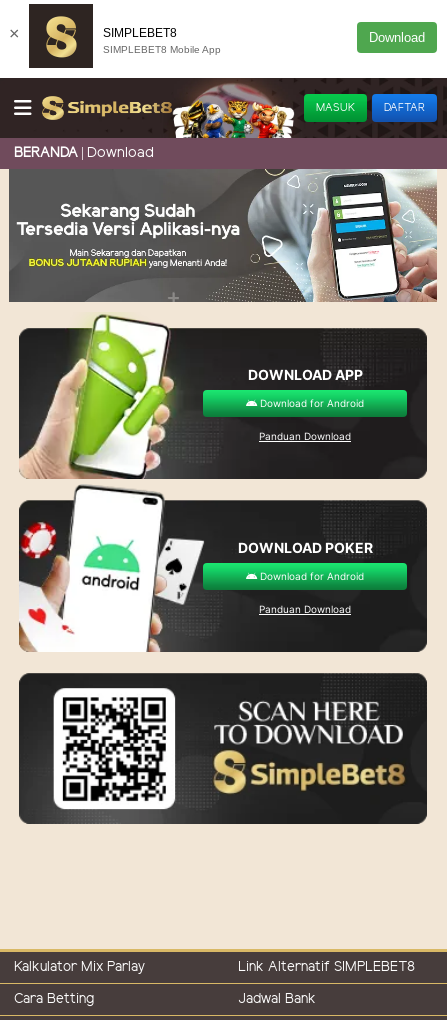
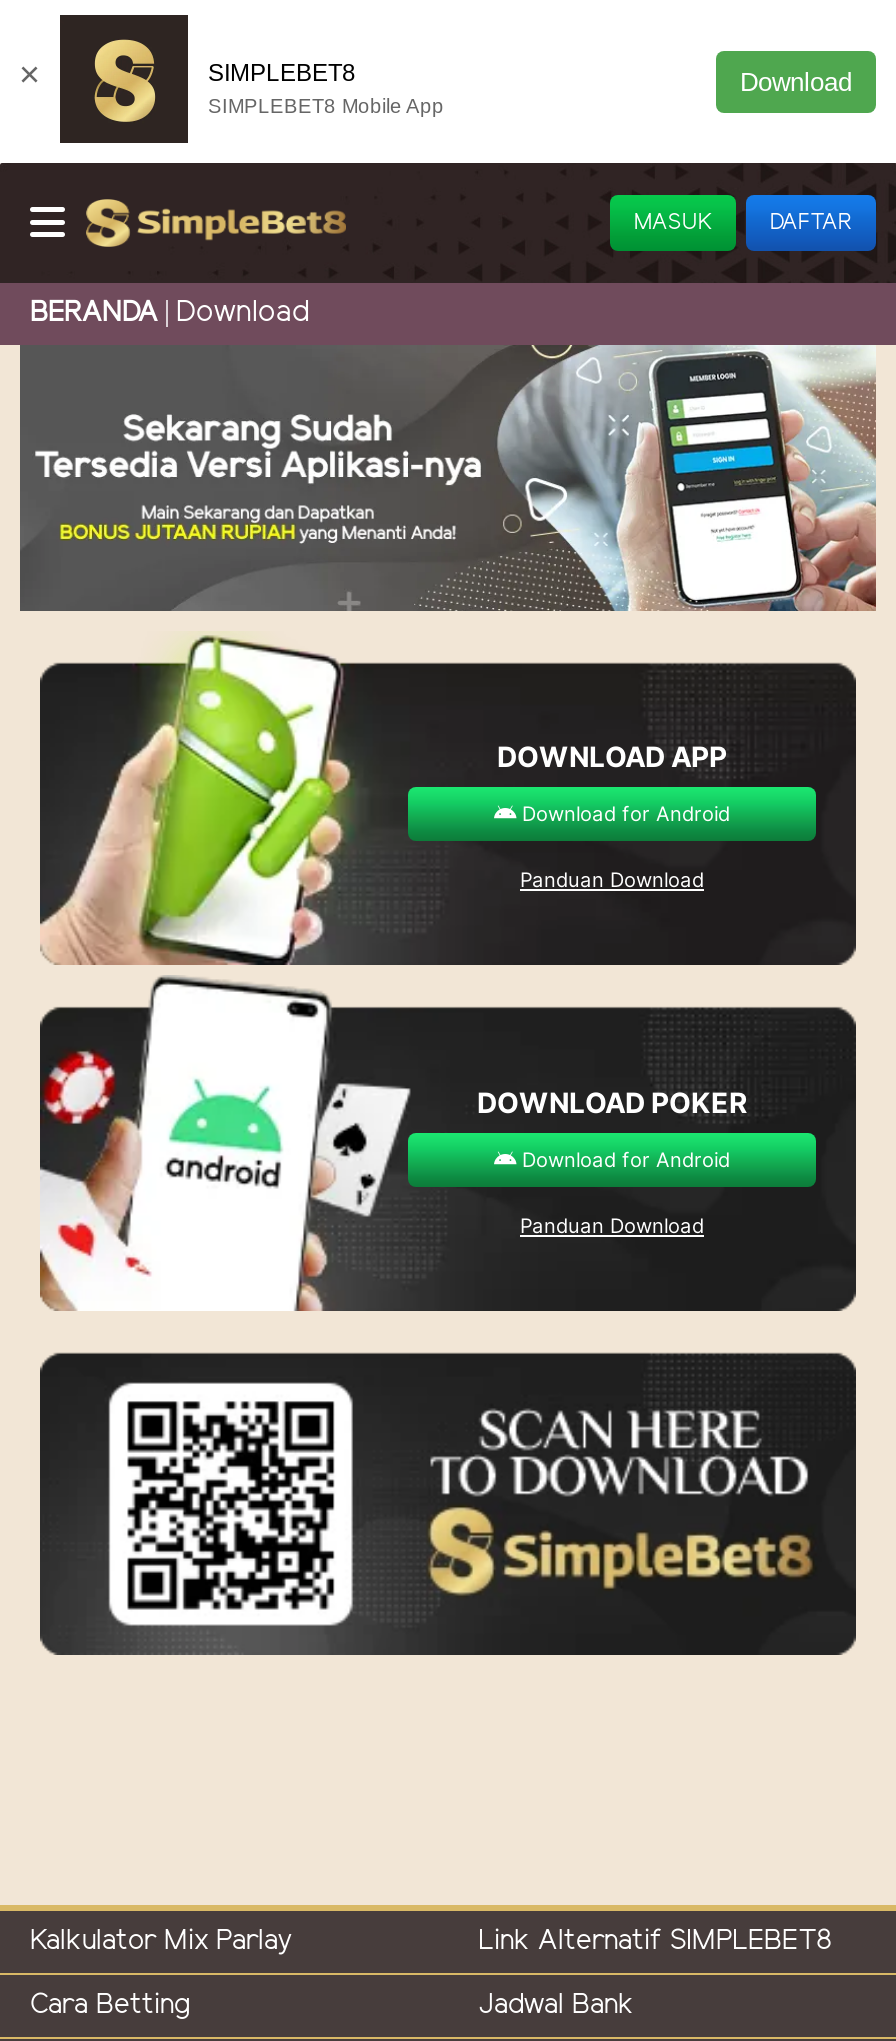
- [image]
